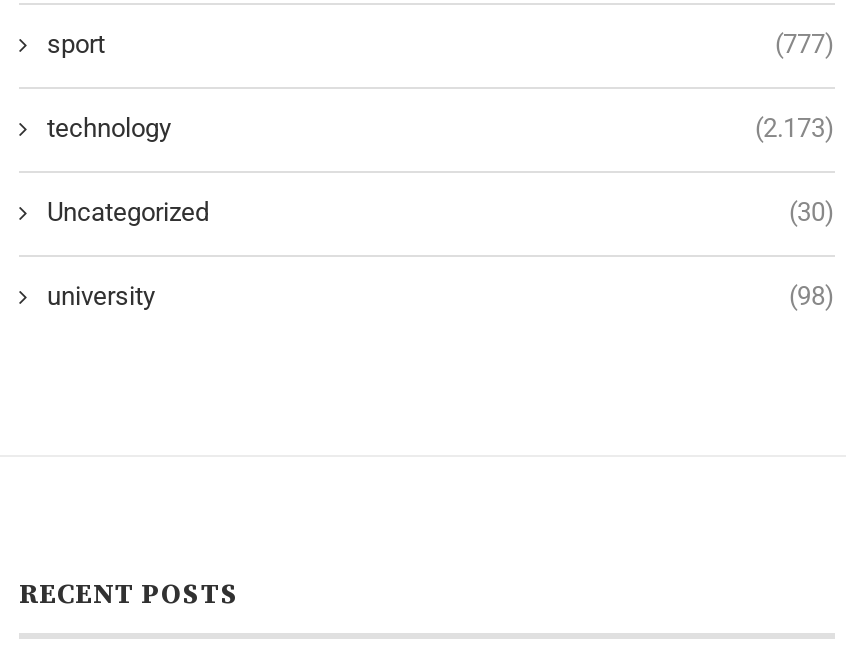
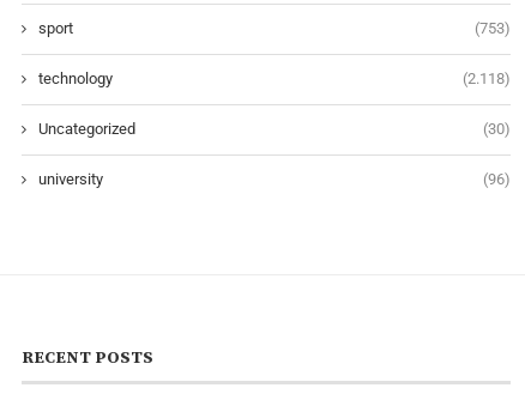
- (777)
+ (753)

- (2.173)
+ (2.118)

- (98)
+ (96)
